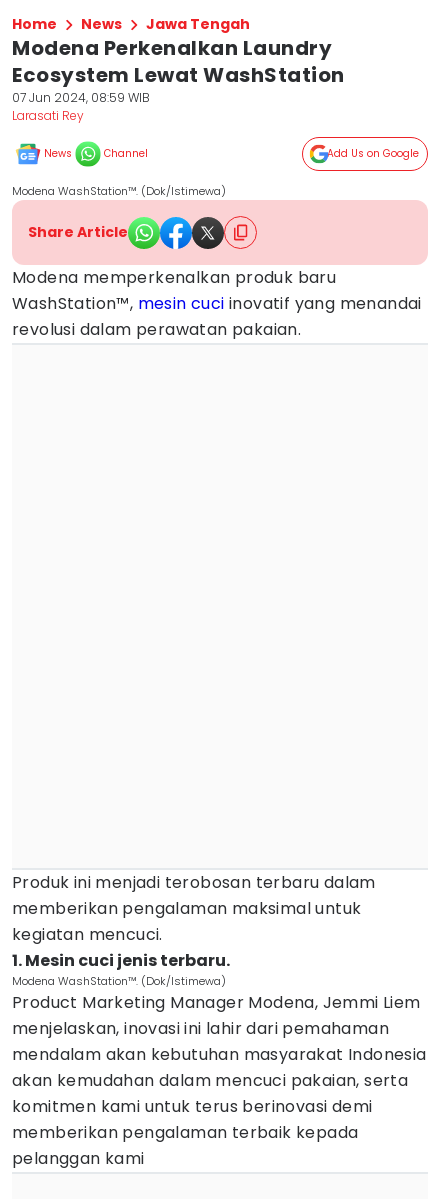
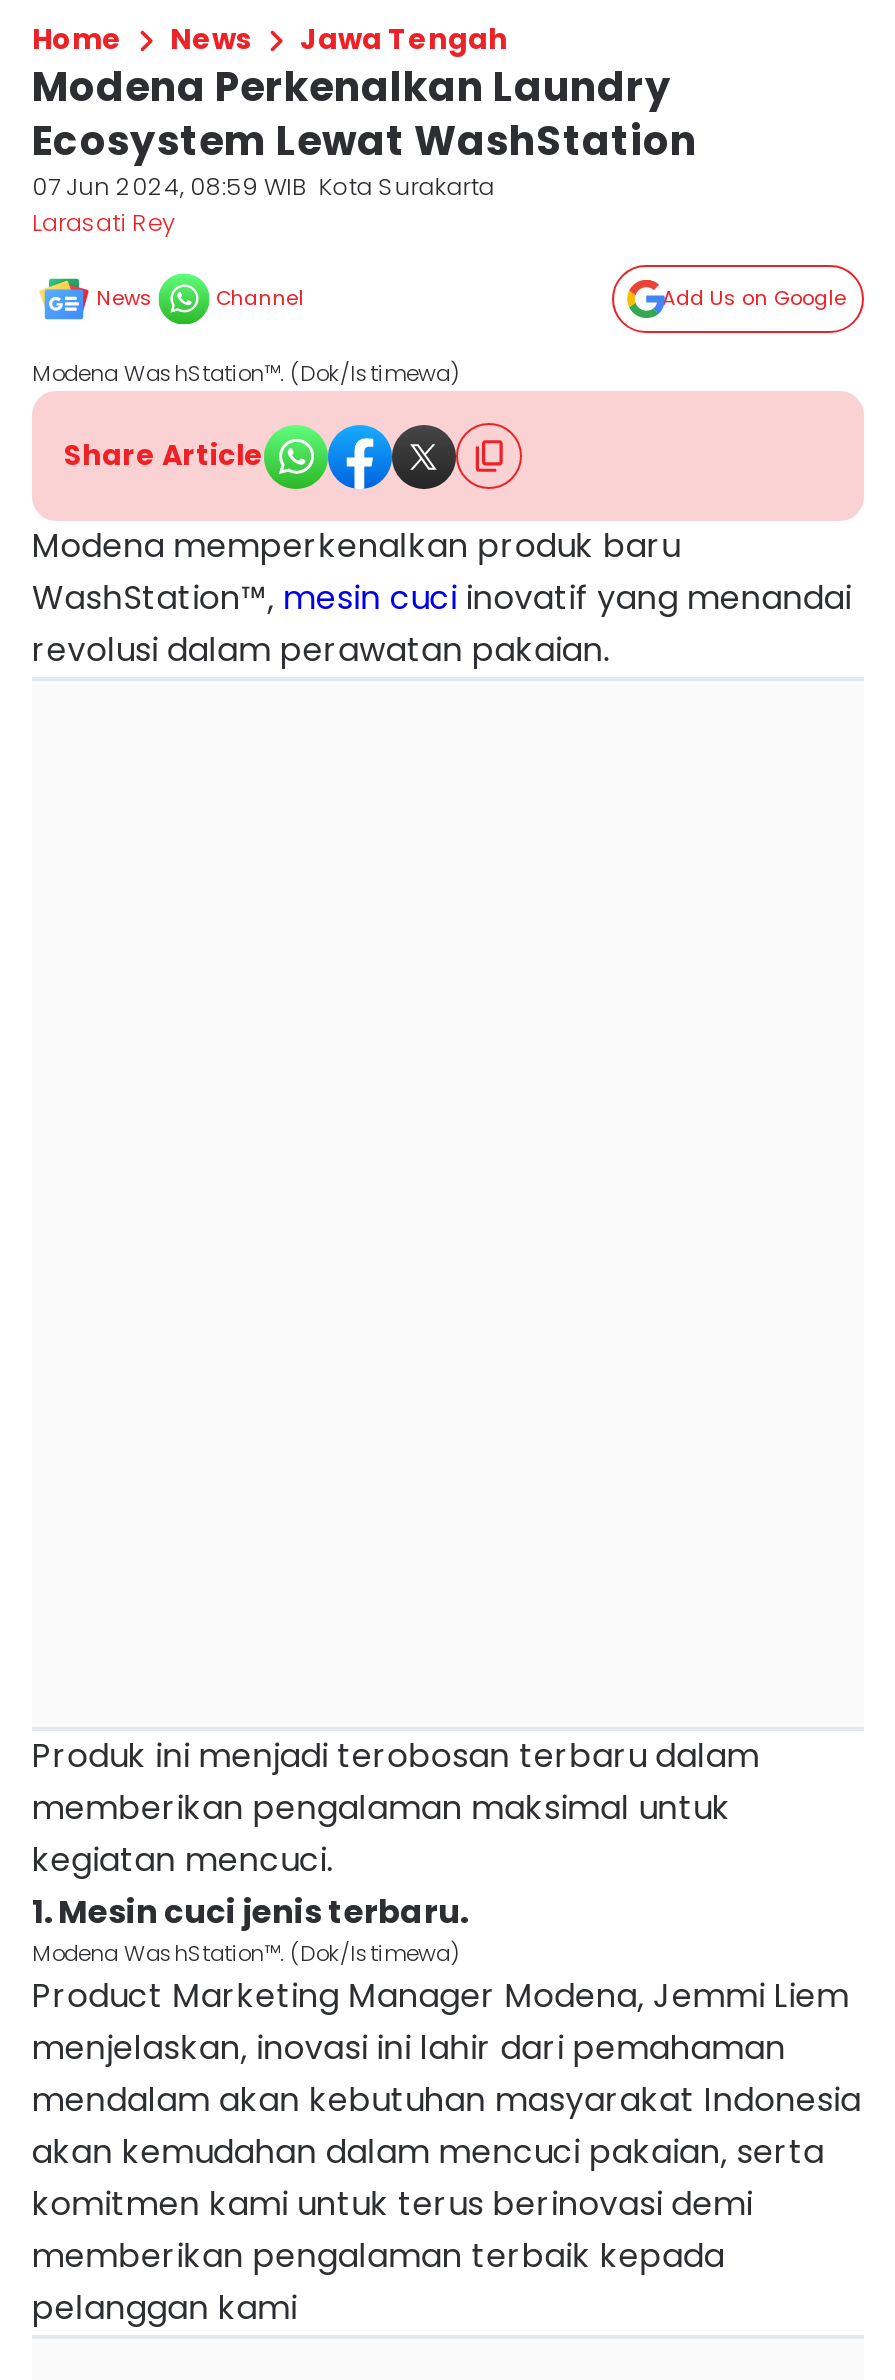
- 07 Jun 2024, 08:59 WIB
+ 07 Jun 2024, 08:59 WIB Kota Surakarta
